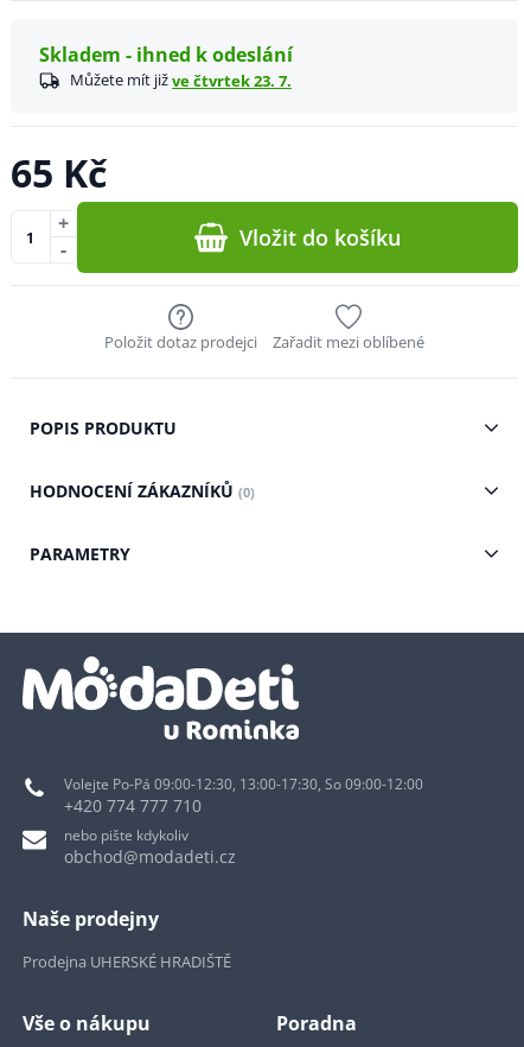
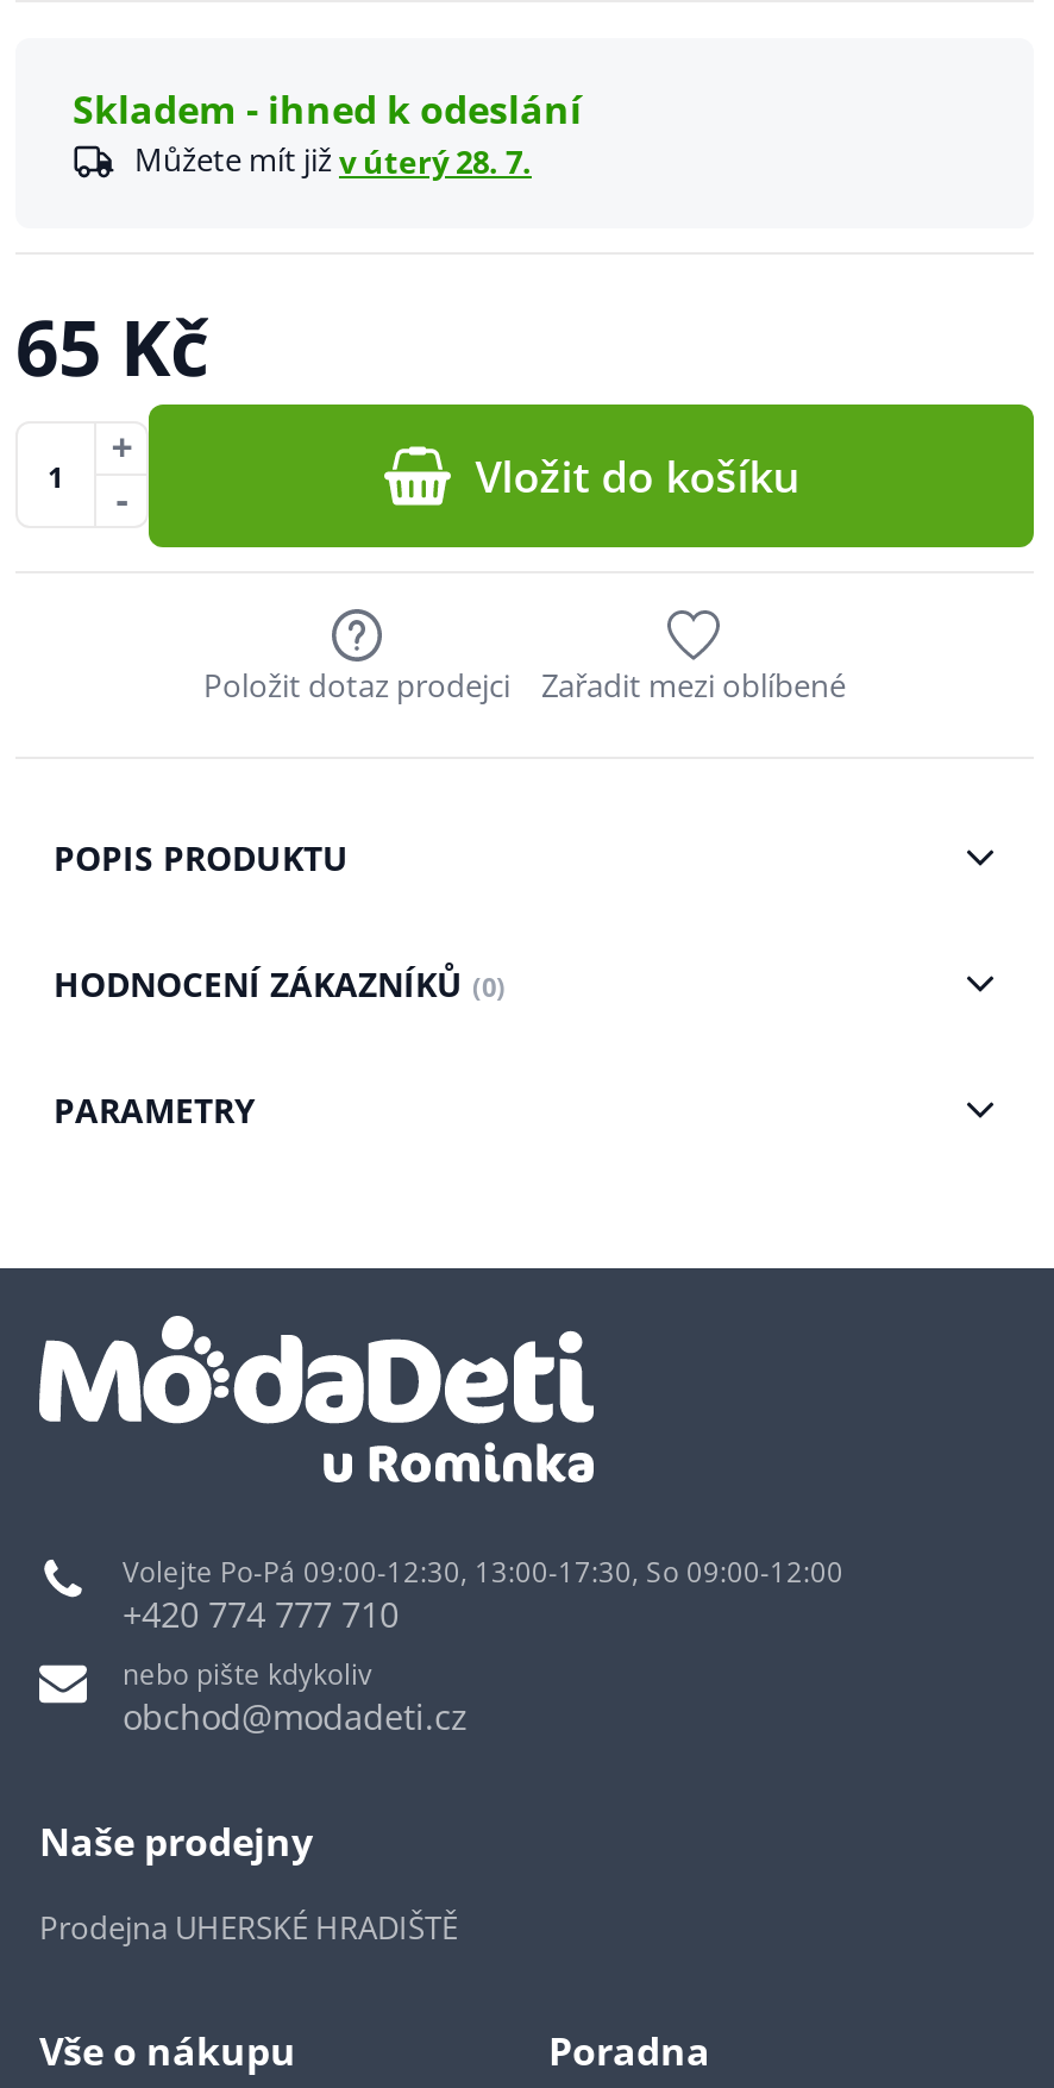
- Můžete mít již ve čtvrtek 23. 7.
+ Můžete mít již v úterý 28. 7.
